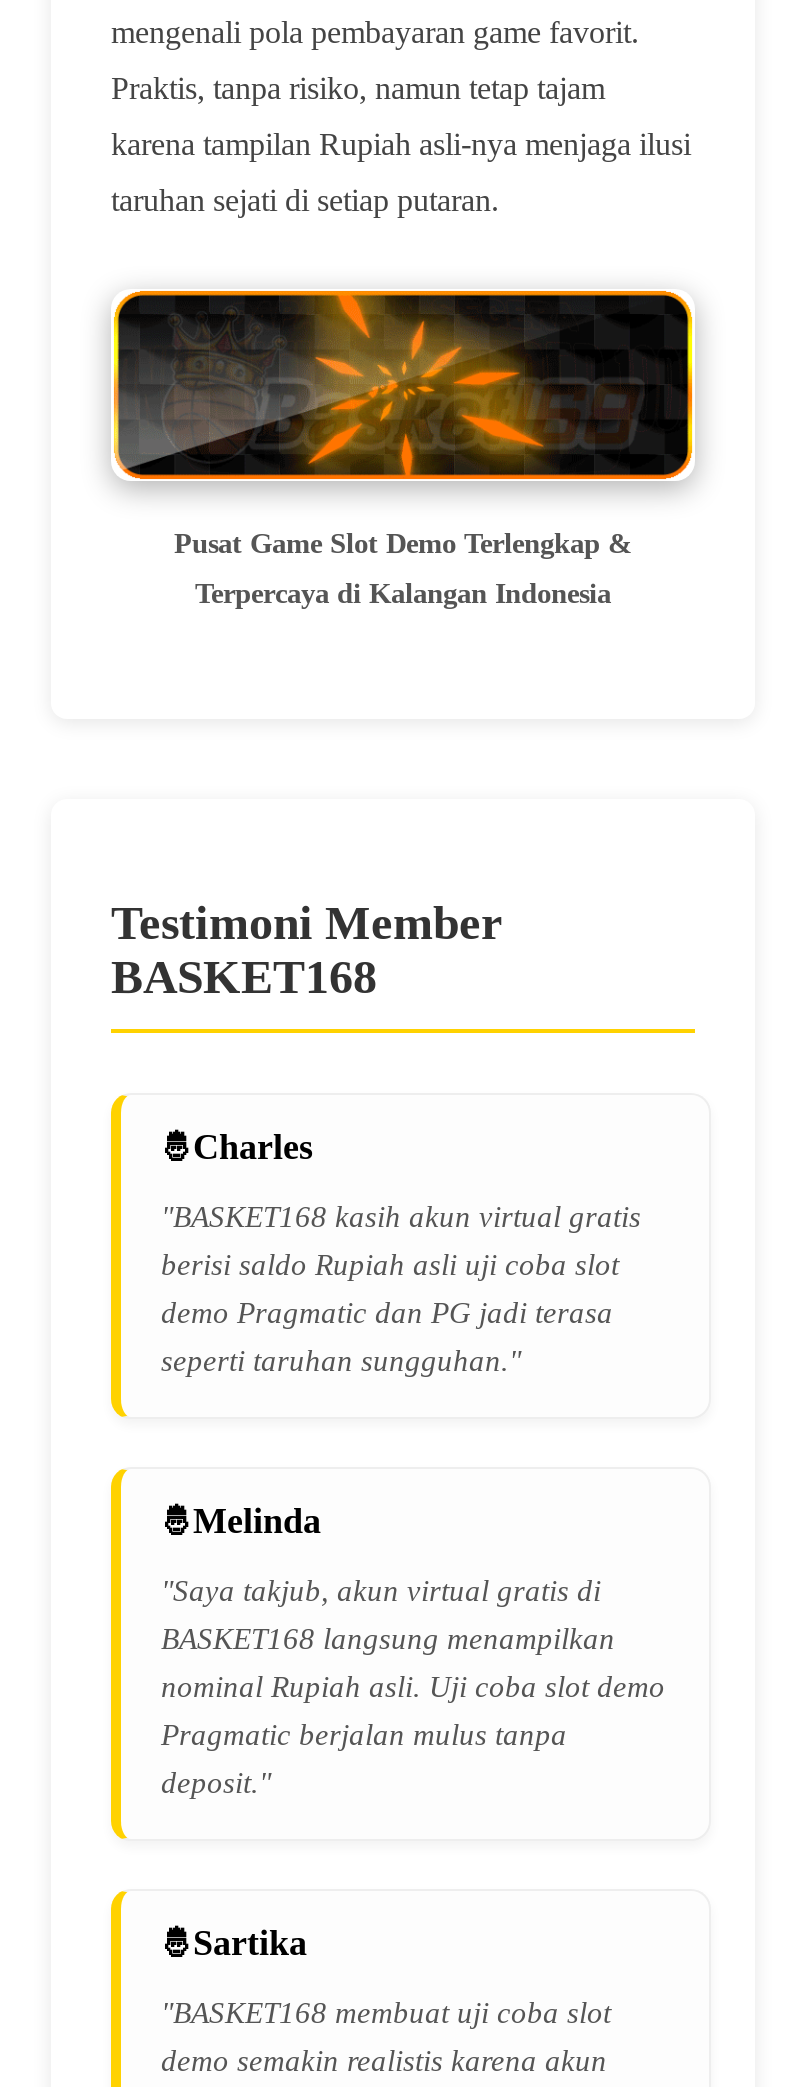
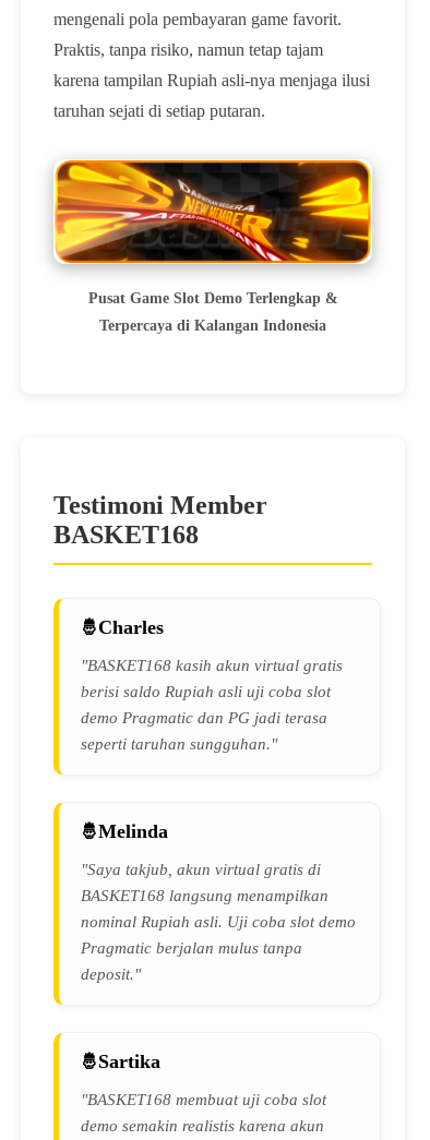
- [image]
+ [image]
